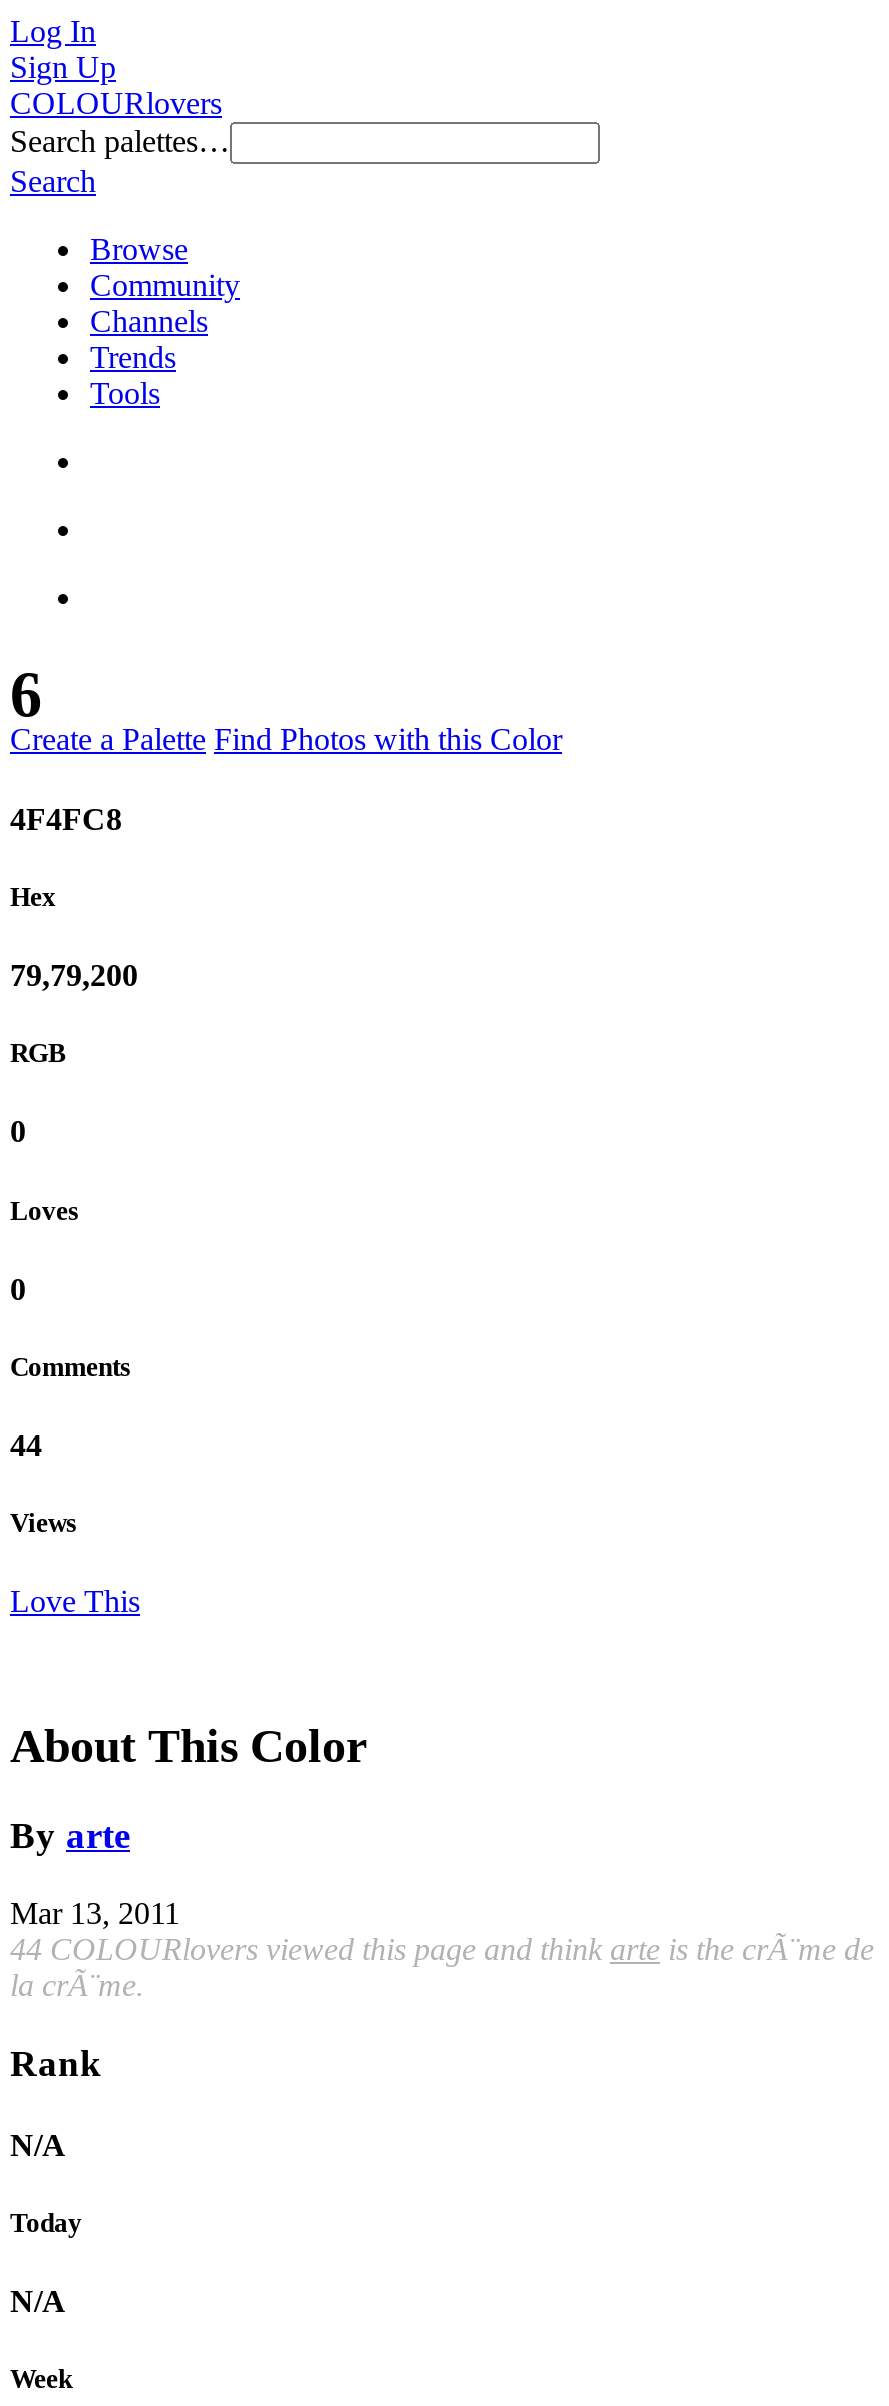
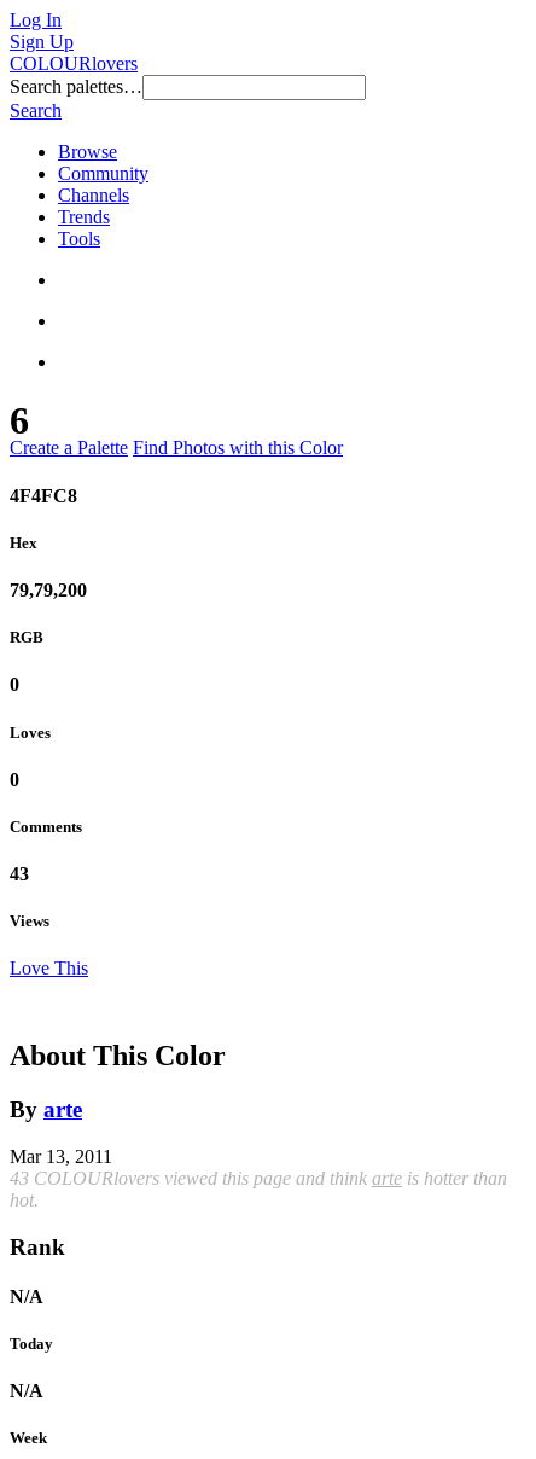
- 44
+ 43

- 44 COLOURlovers viewed this page and think arte is the crÃ¨me de
- la crÃ¨me.
+ 43 COLOURlovers viewed this page and think arte is hotter than
+ hot.
